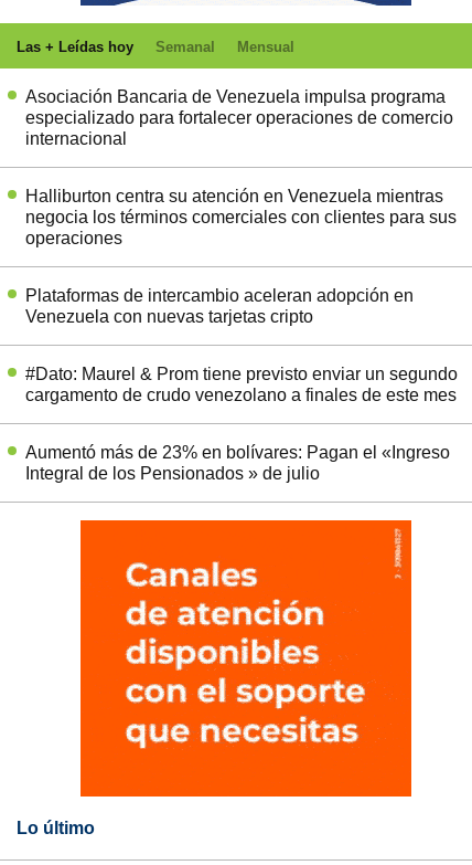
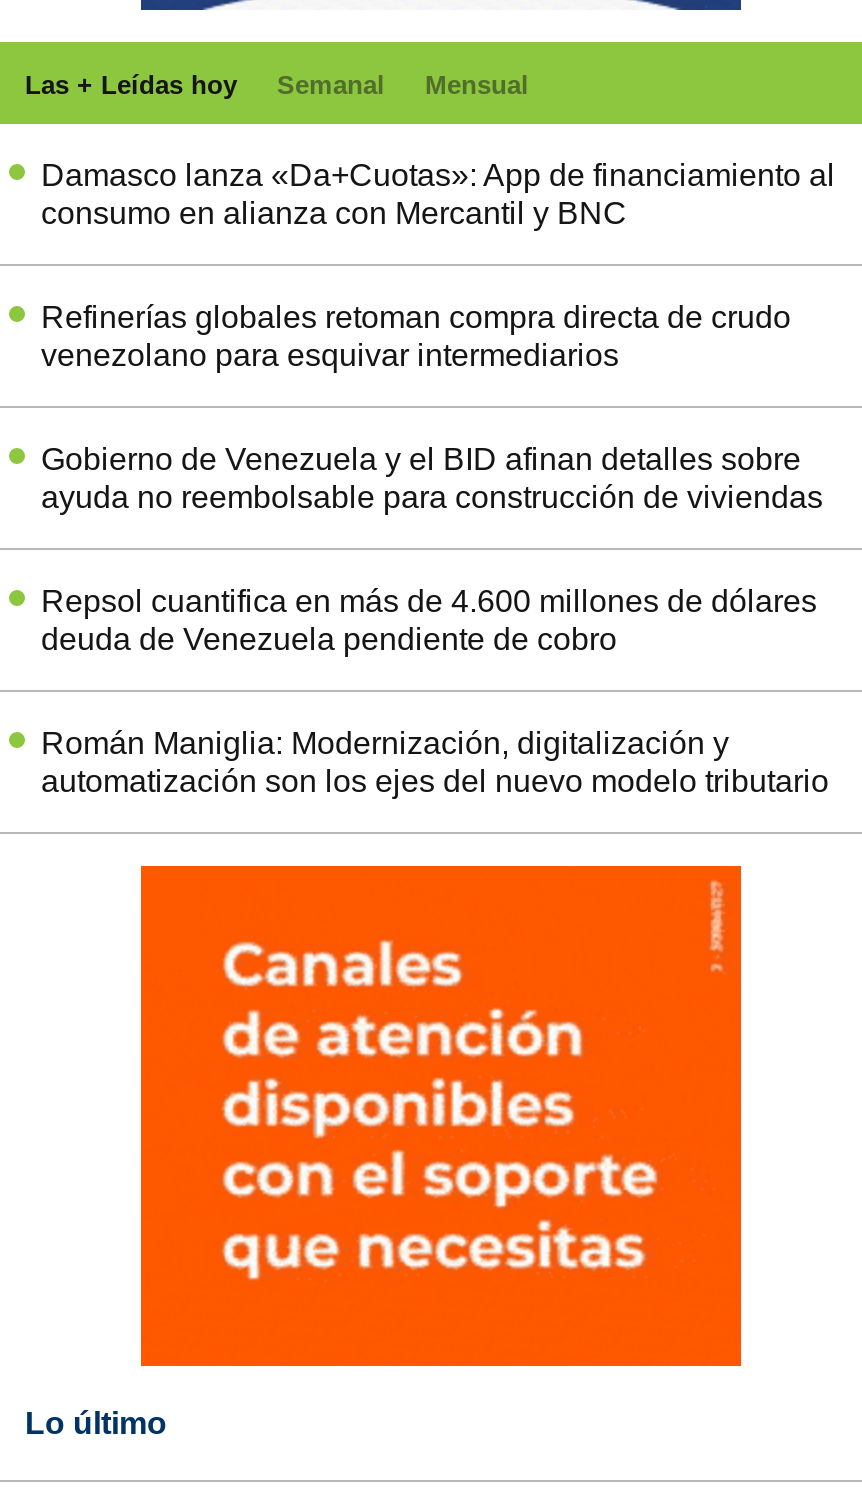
- Asociación Bancaria de Venezuela impulsa programa
- especializado para fortalecer operaciones de comercio
- internacional
+ Damasco lanza «Da+Cuotas»: App de financiamiento al
+ consumo en alianza con Mercantil y BNC

- Halliburton centra su atención en Venezuela mientras
- negocia los términos comerciales con clientes para sus
- operaciones
+ Refinerías globales retoman compra directa de crudo
+ venezolano para esquivar intermediarios

- Plataformas de intercambio aceleran adopción en
- Venezuela con nuevas tarjetas cripto
+ Gobierno de Venezuela y el BID afinan detalles sobre
+ ayuda no reembolsable para construcción de viviendas

- #Dato: Maurel & Prom tiene previsto enviar un segundo
- cargamento de crudo venezolano a finales de este mes
+ Repsol cuantifica en más de 4.600 millones de dólares
+ deuda de Venezuela pendiente de cobro

- Aumentó más de 23% en bolívares: Pagan el «Ingreso
- Integral de los Pensionados » de julio
+ Román Maniglia: Modernización, digitalización y
+ automatización son los ejes del nuevo modelo tributario
